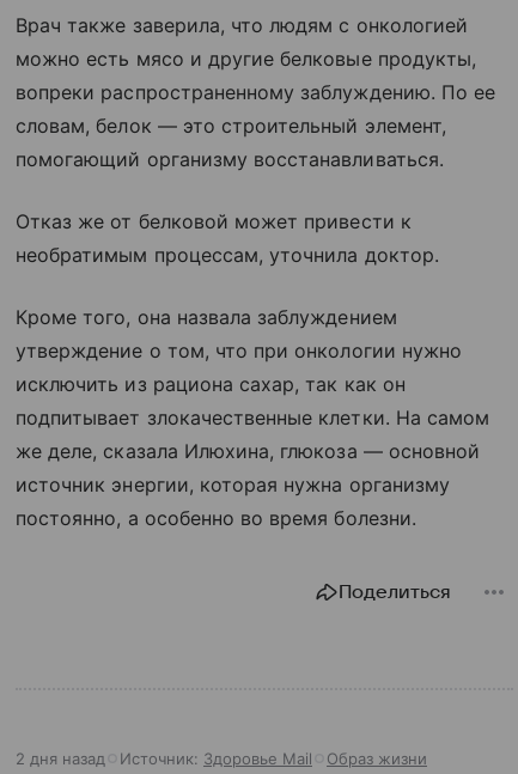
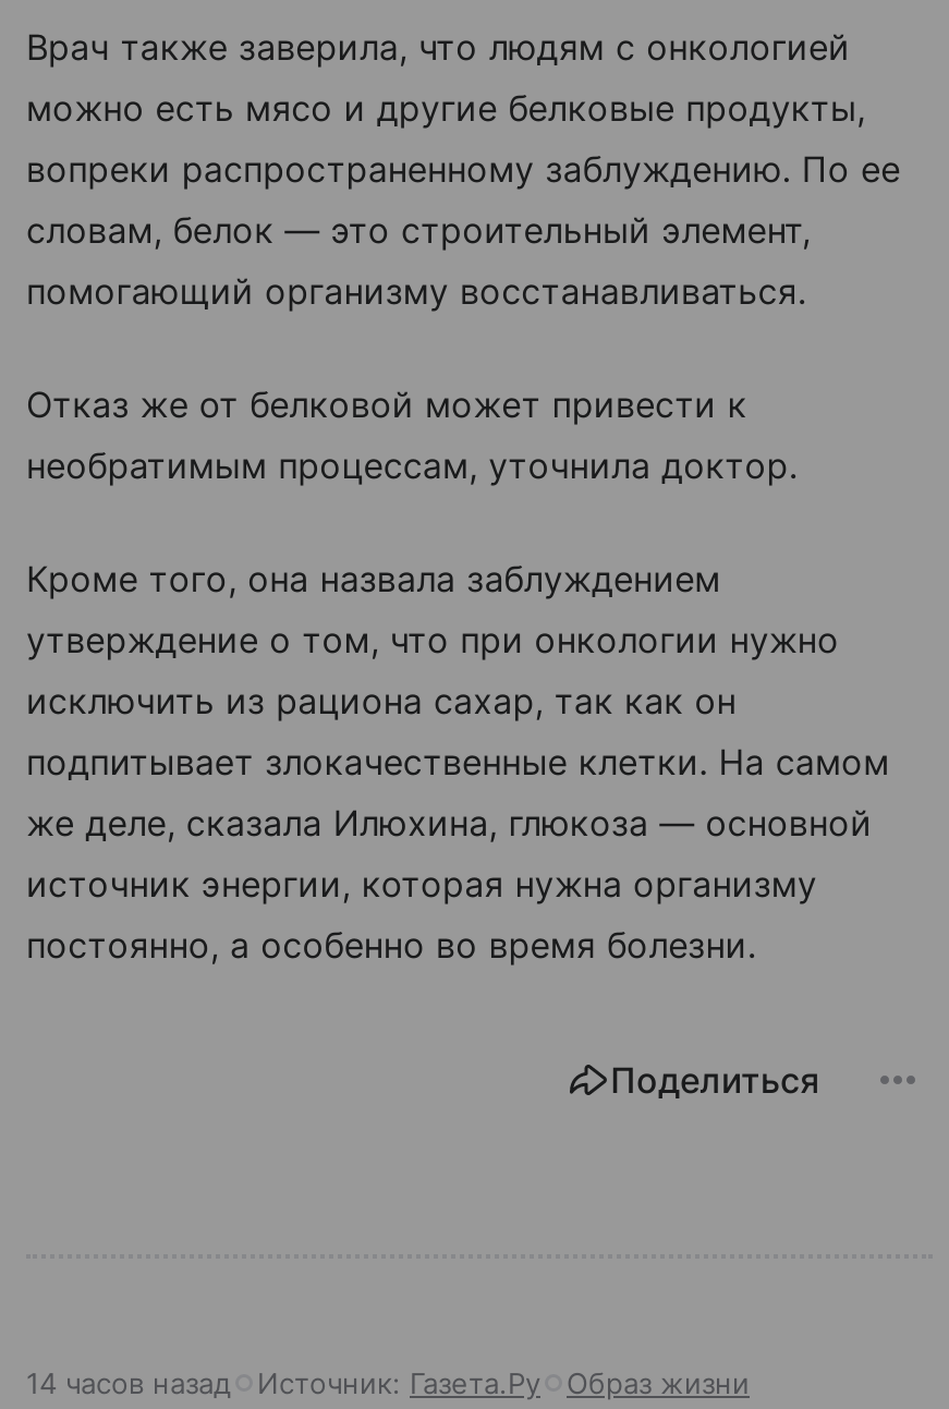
- 2 дня назад
- Источник: Здоровье Mail
+ 14 часов назад
+ Источник: Газета.Ру
